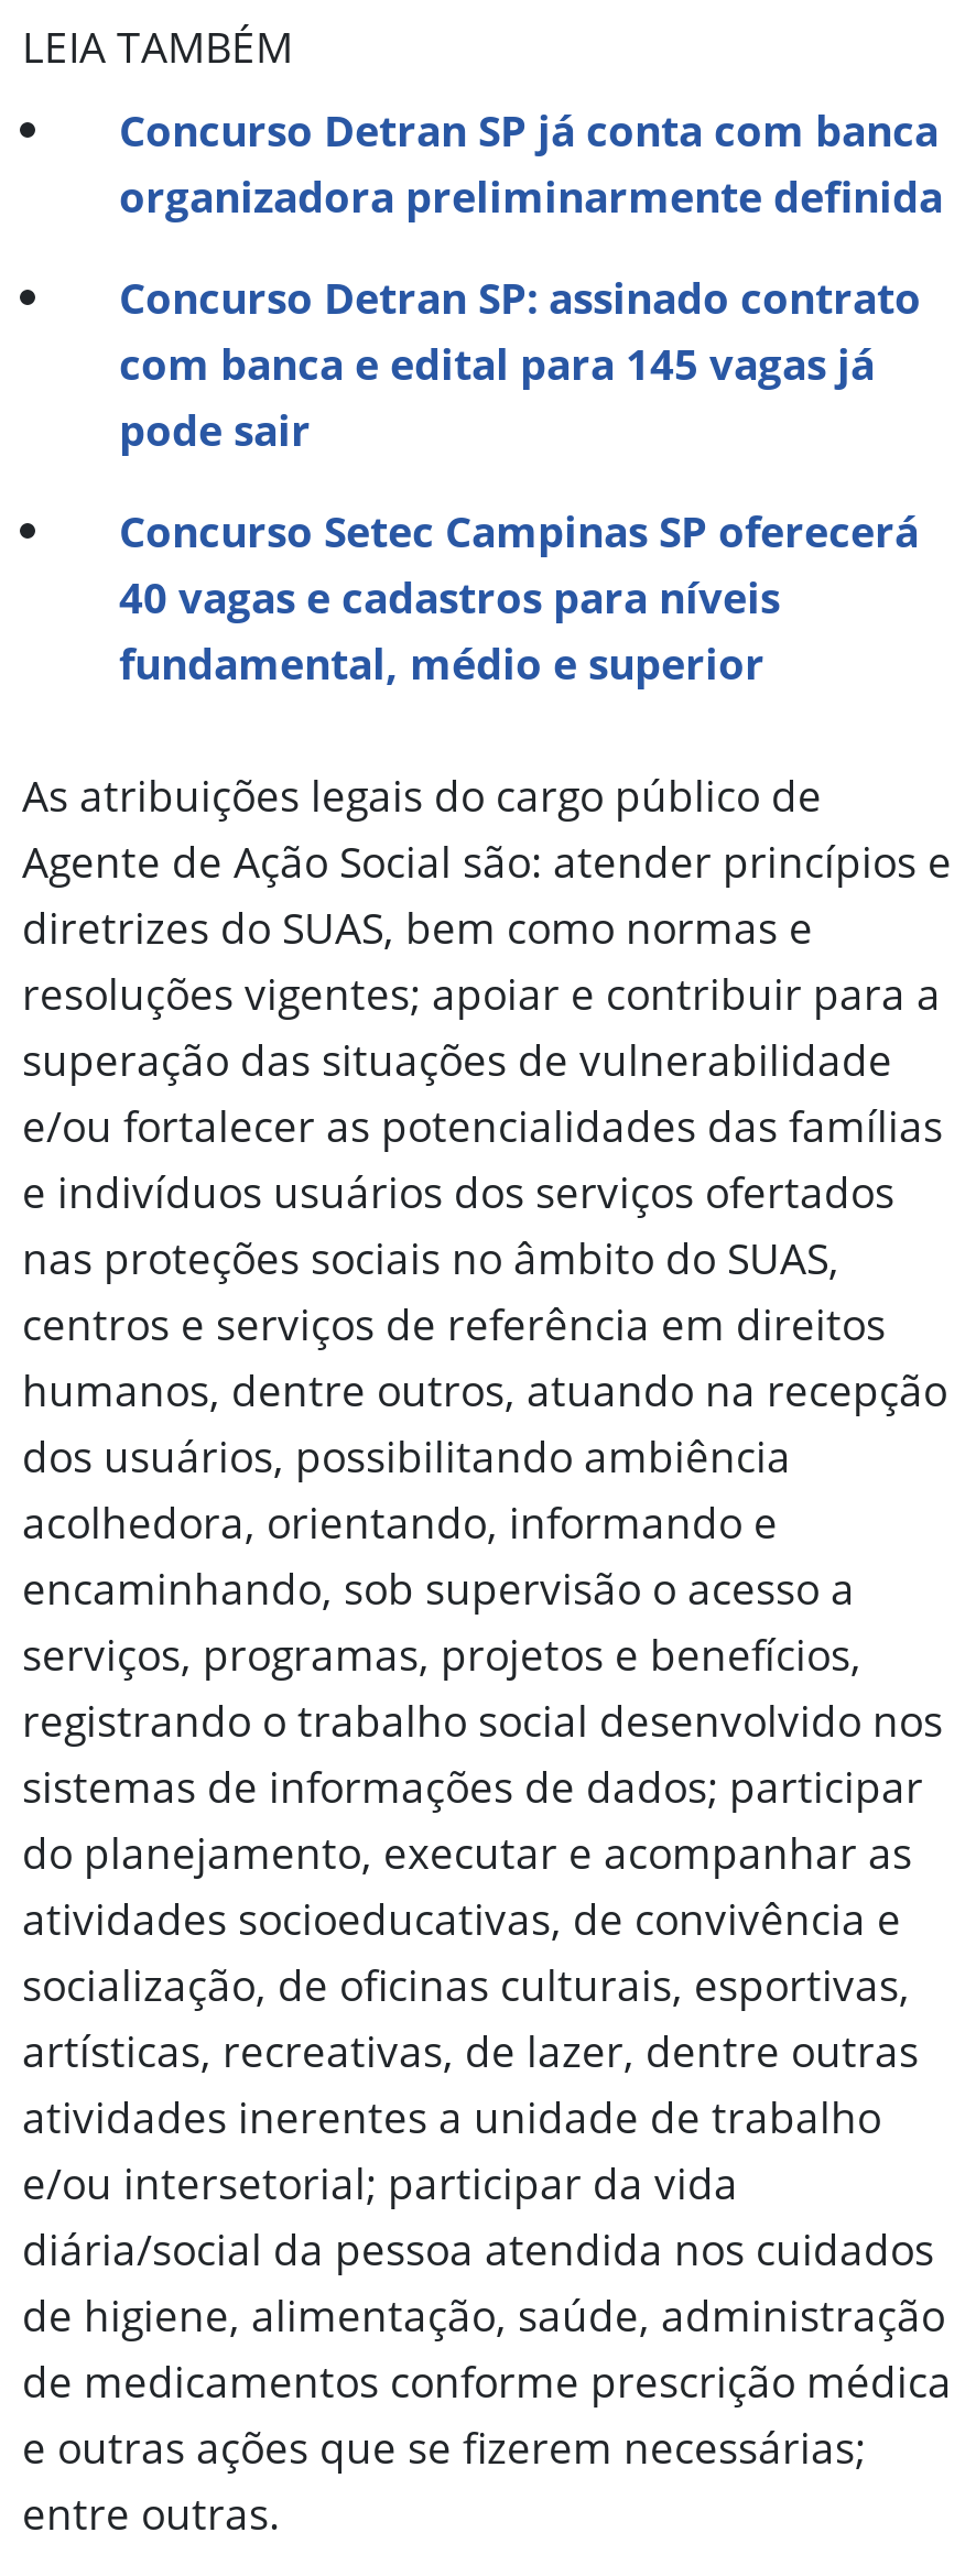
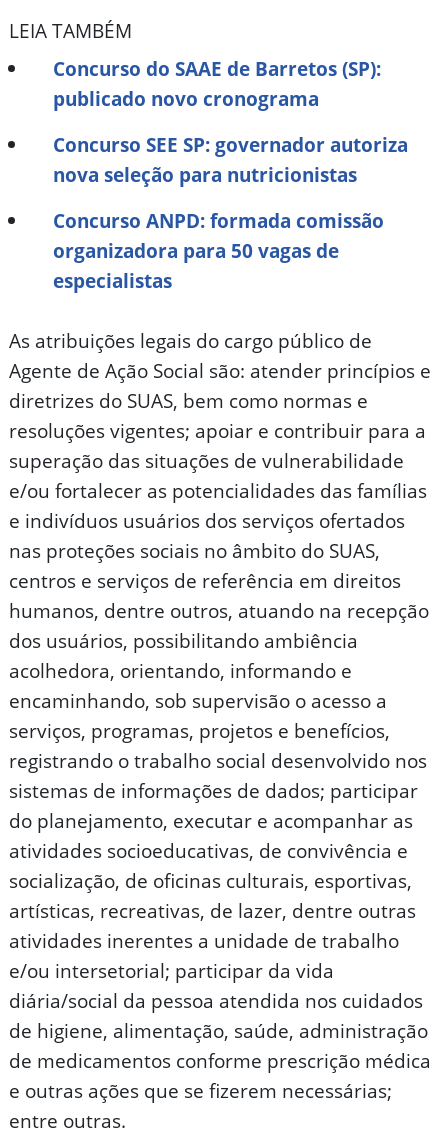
- Concurso Detran SP já conta com banca
- organizadora preliminarmente definida
+ Concurso do SAAE de Barretos (SP):
+ publicado novo cronograma

- Concurso Detran SP: assinado contrato
- com banca e edital para 145 vagas já
- pode sair
+ Concurso SEE SP: governador autoriza
+ nova seleção para nutricionistas

- Concurso Setec Campinas SP oferecerá
- 40 vagas e cadastros para níveis
- fundamental, médio e superior
+ Concurso ANPD: formada comissão
+ organizadora para 50 vagas de
+ especialistas
